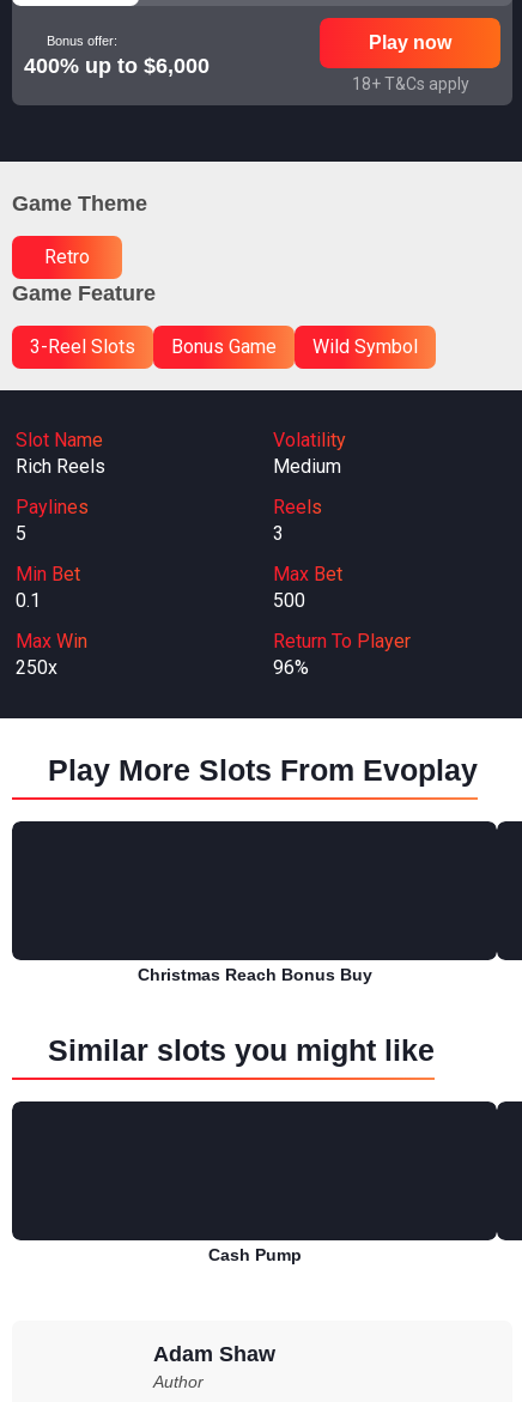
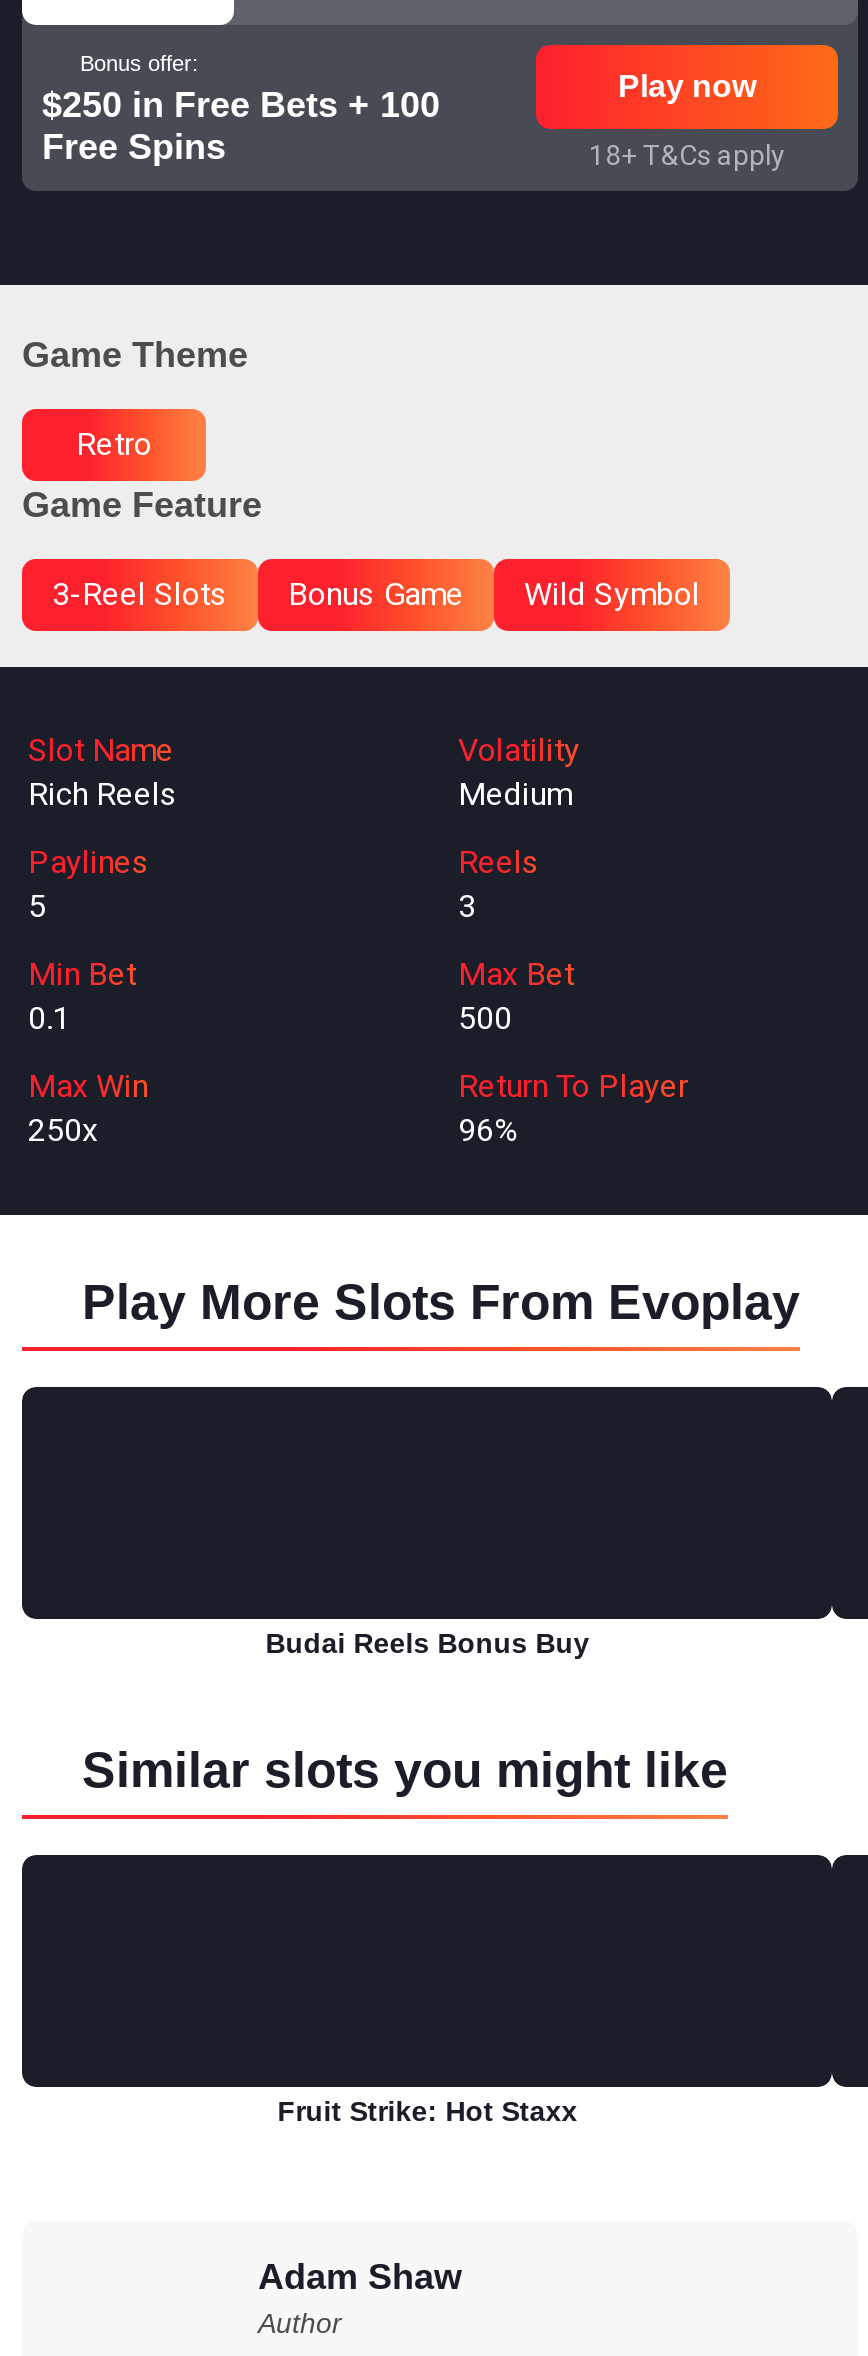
- 400% up to $6,000
+ $250 in Free Bets + 100
+ Free Spins

- Christmas Reach Bonus Buy
+ Budai Reels Bonus Buy

- Cash Pump
+ Fruit Strike: Hot Staxx
